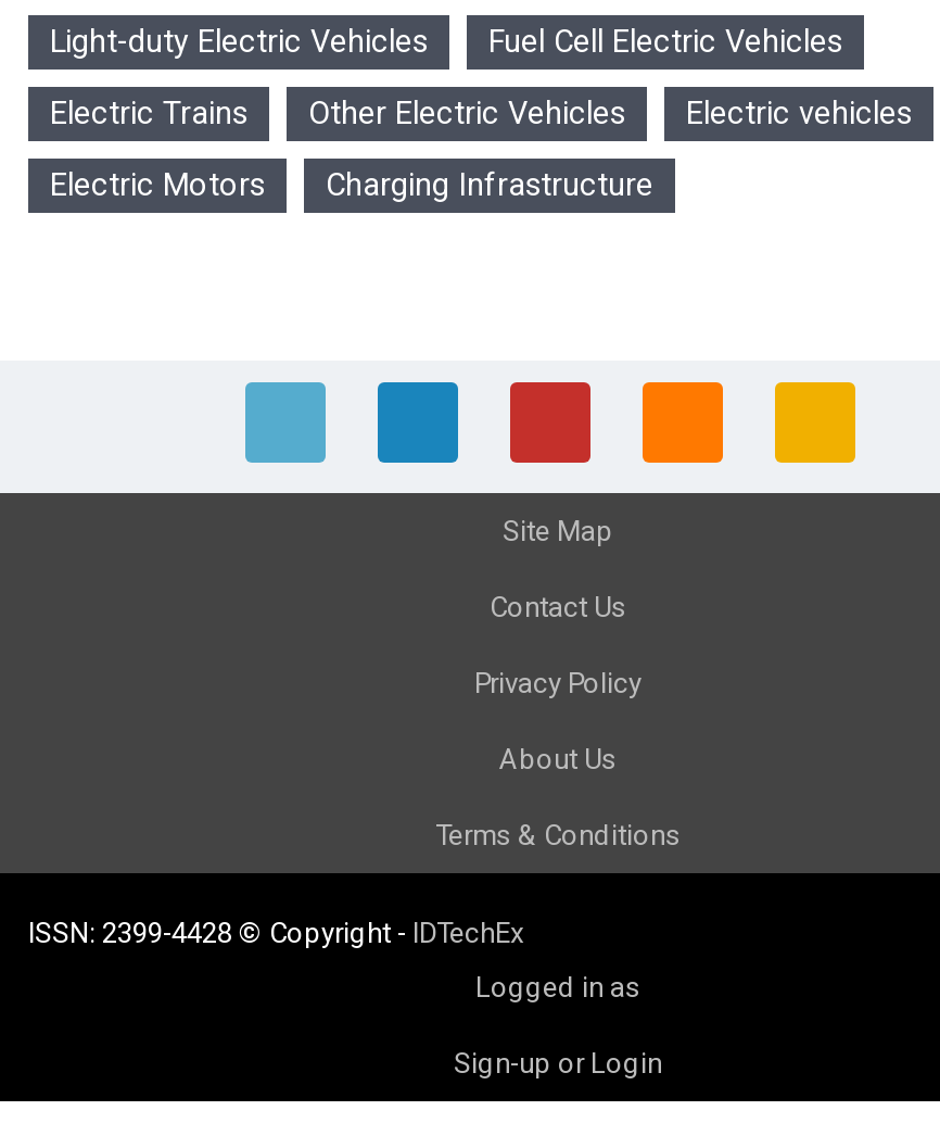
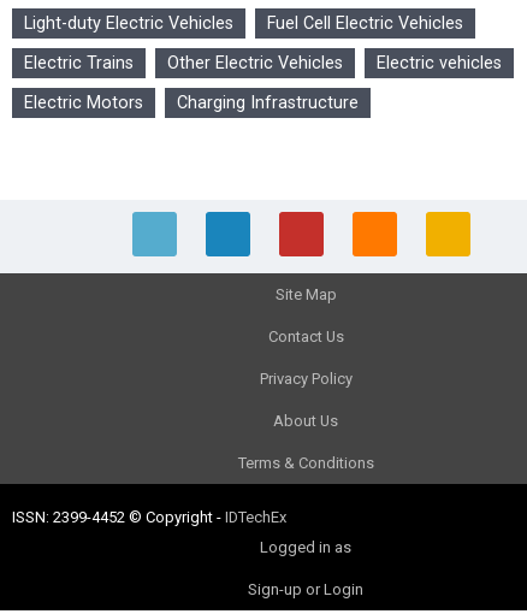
- ISSN: 2399-4428 © Copyright - IDTechEx
+ ISSN: 2399-4452 © Copyright - IDTechEx
